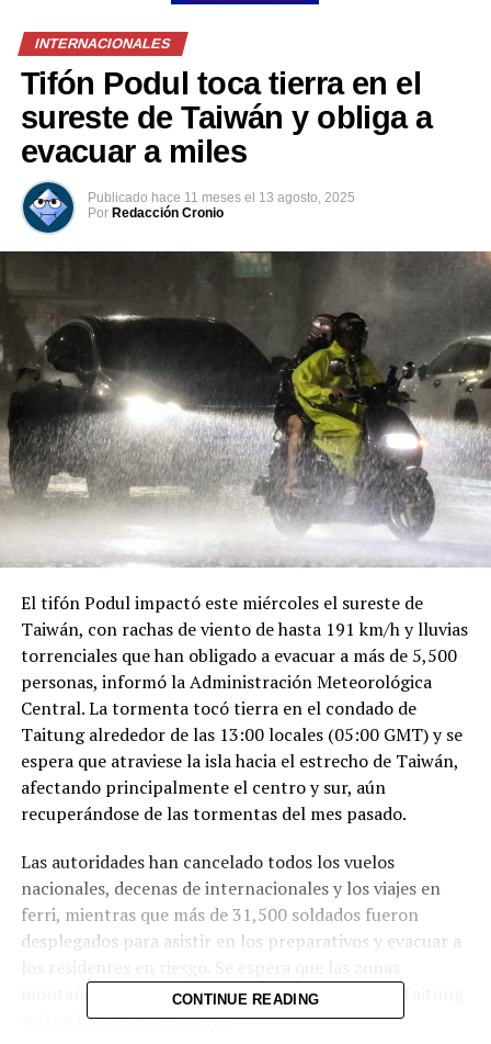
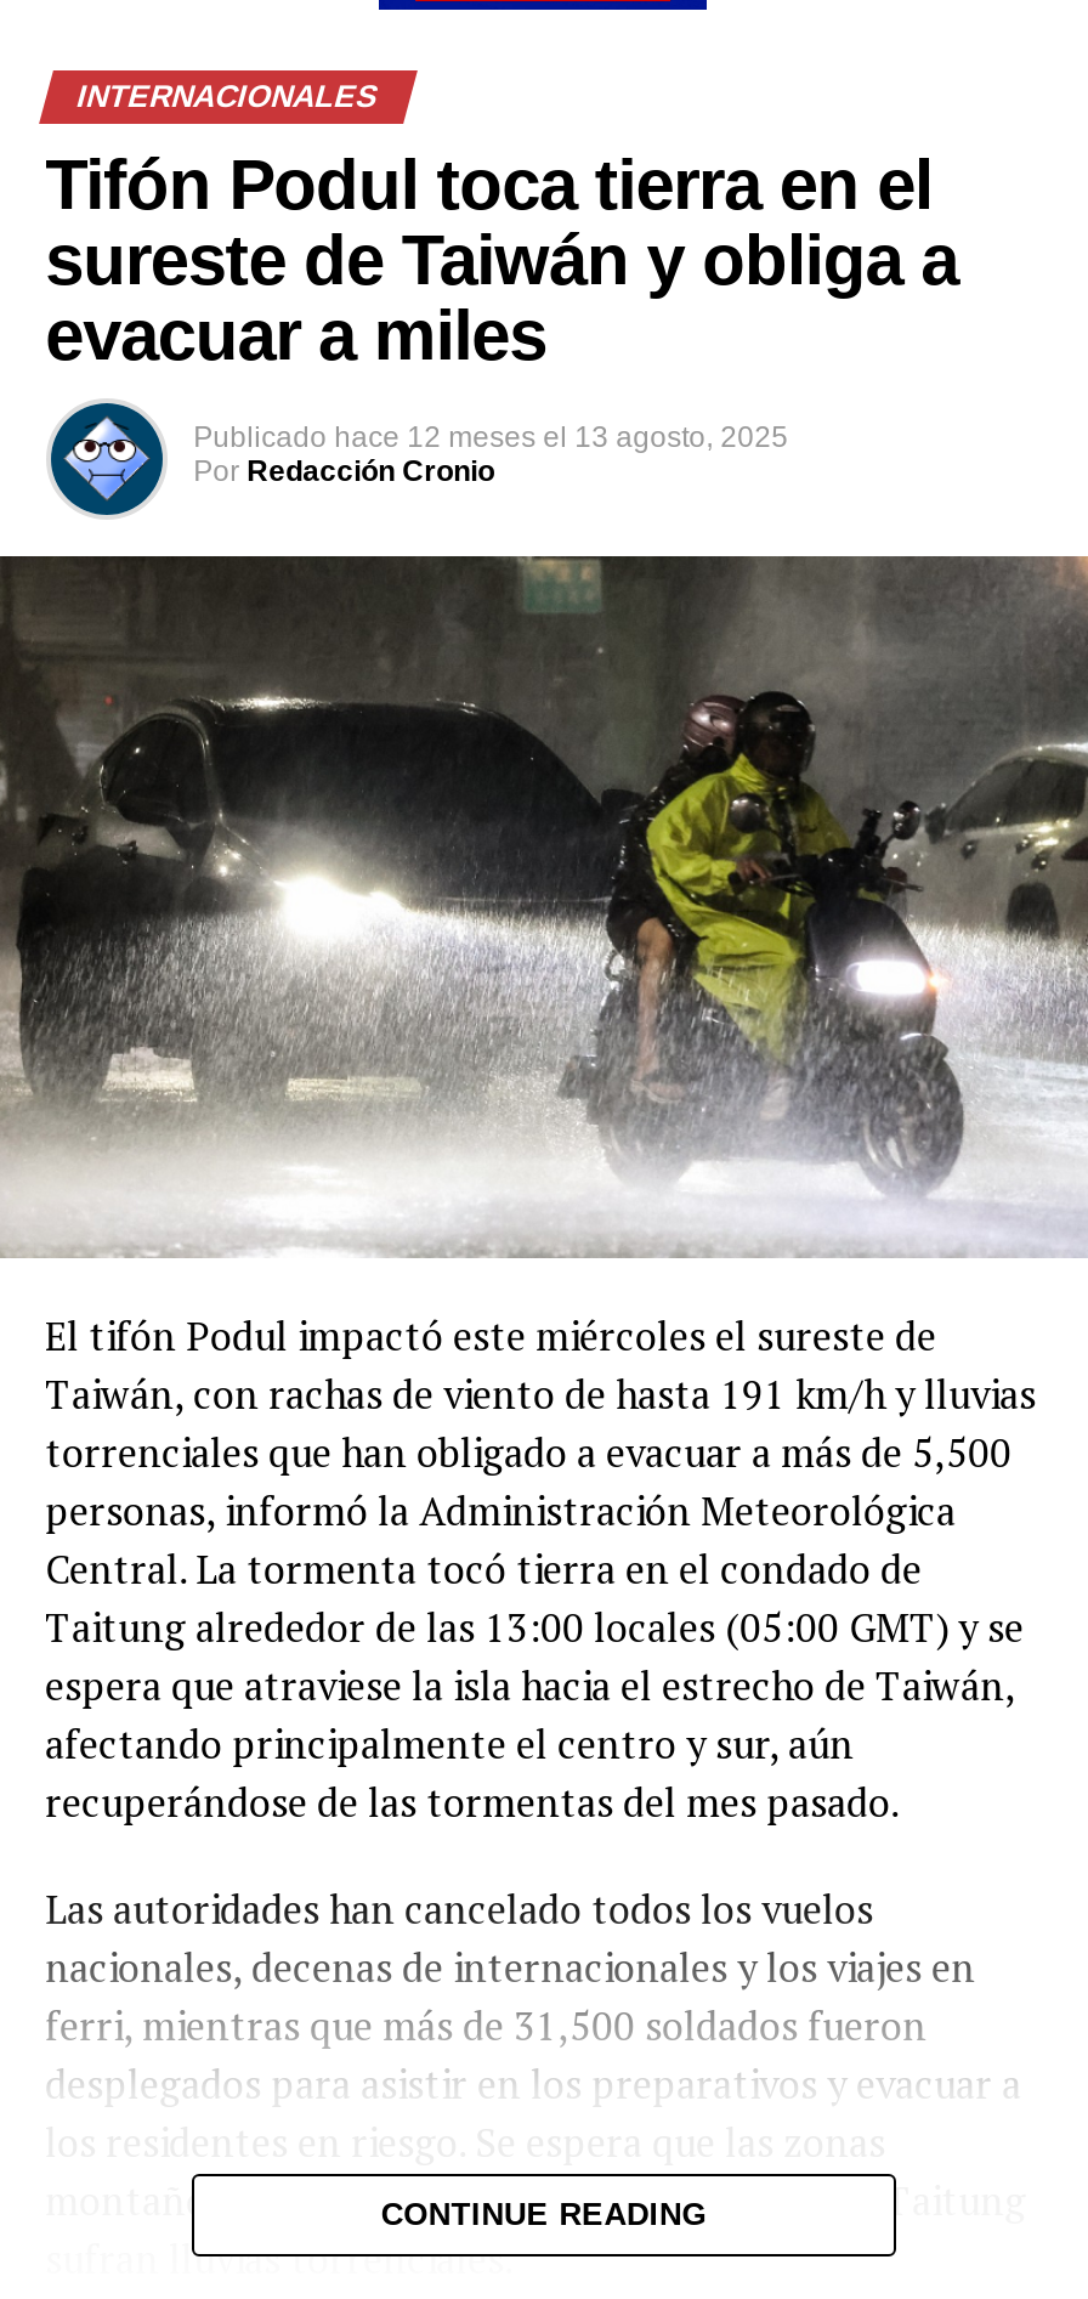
- Publicado hace 11 meses el 13 agosto, 2025
+ Publicado hace 12 meses el 13 agosto, 2025
